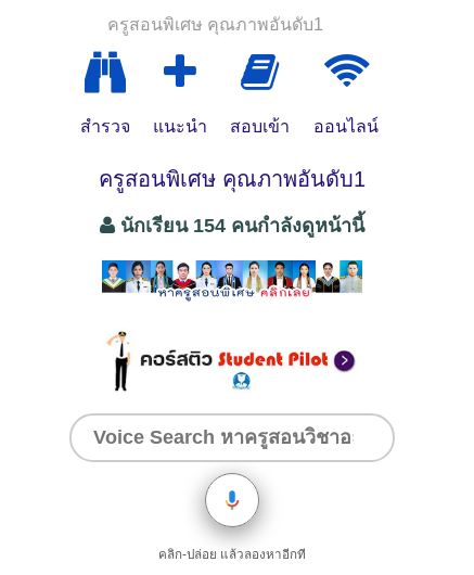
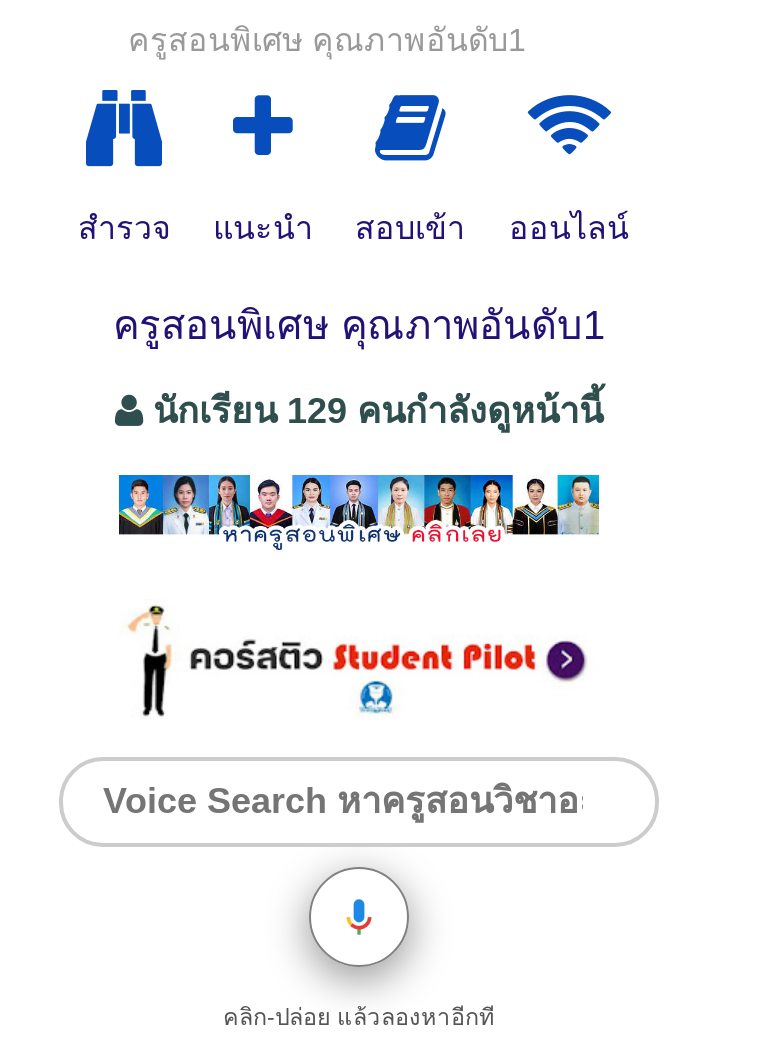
- นักเรียน 154 คนกำลังดูหน้านี้
+ นักเรียน 129 คนกำลังดูหน้านี้
